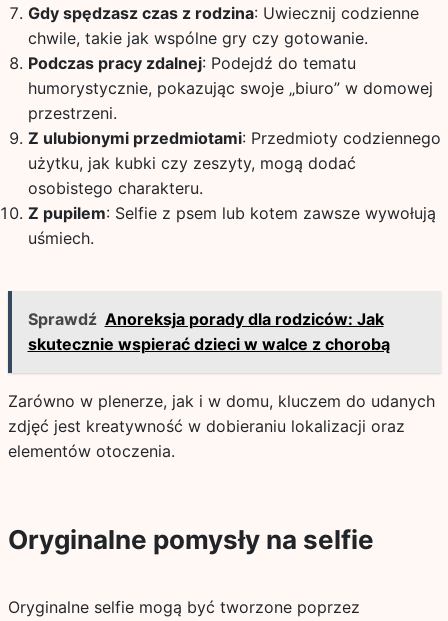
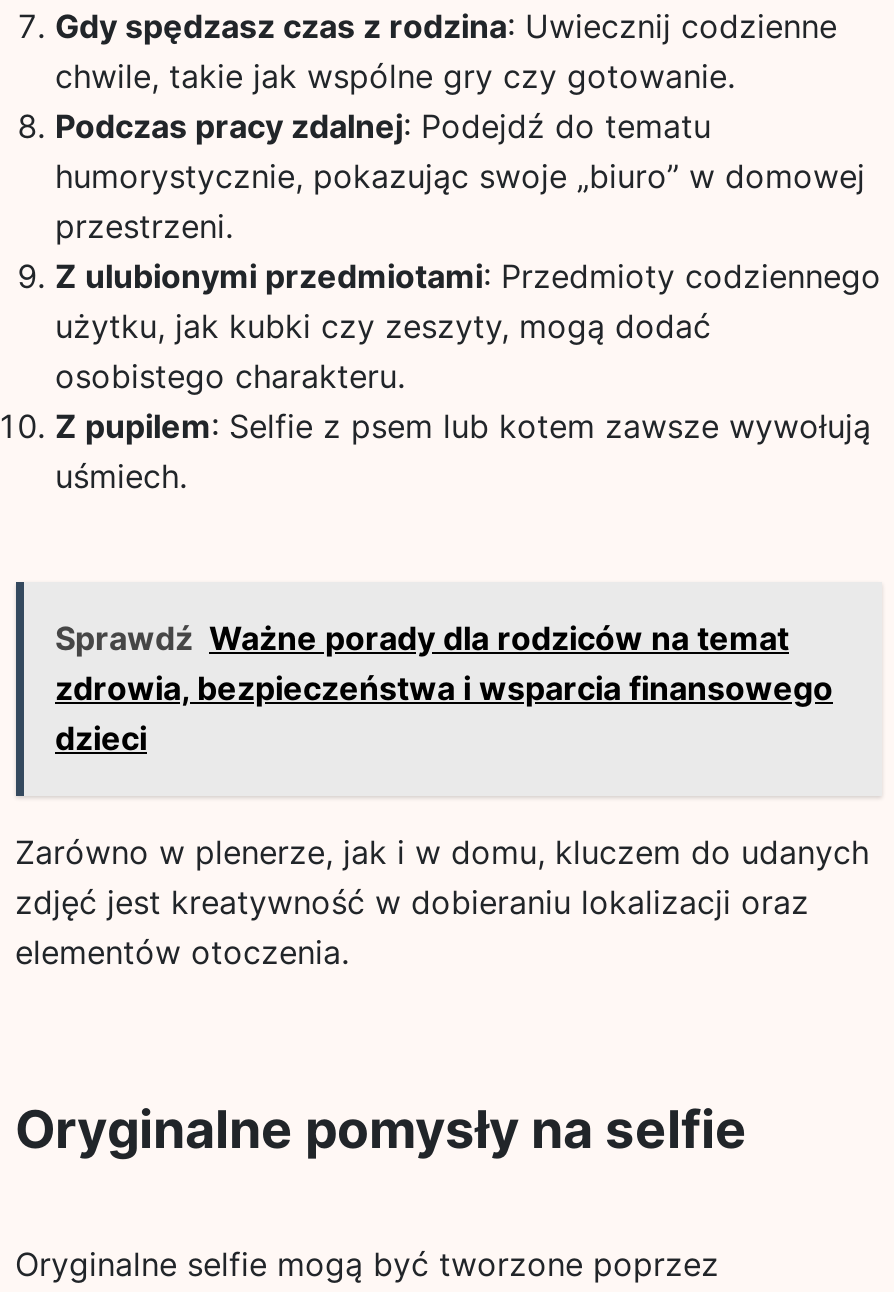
- Sprawdź Anoreksja porady dla rodziców: Jak
- skutecznie wspierać dzieci w walce z chorobą
+ Sprawdź Ważne porady dla rodziców na temat
+ zdrowia, bezpieczeństwa i wsparcia finansowego
+ dzieci
